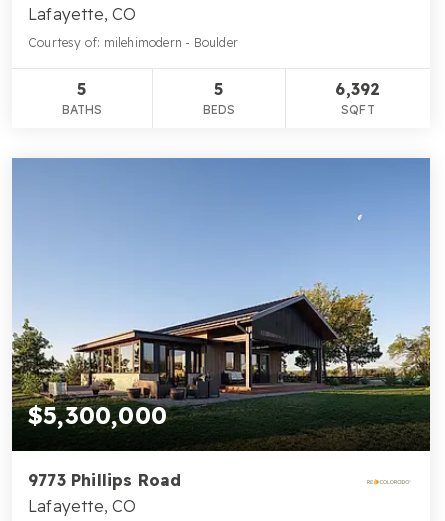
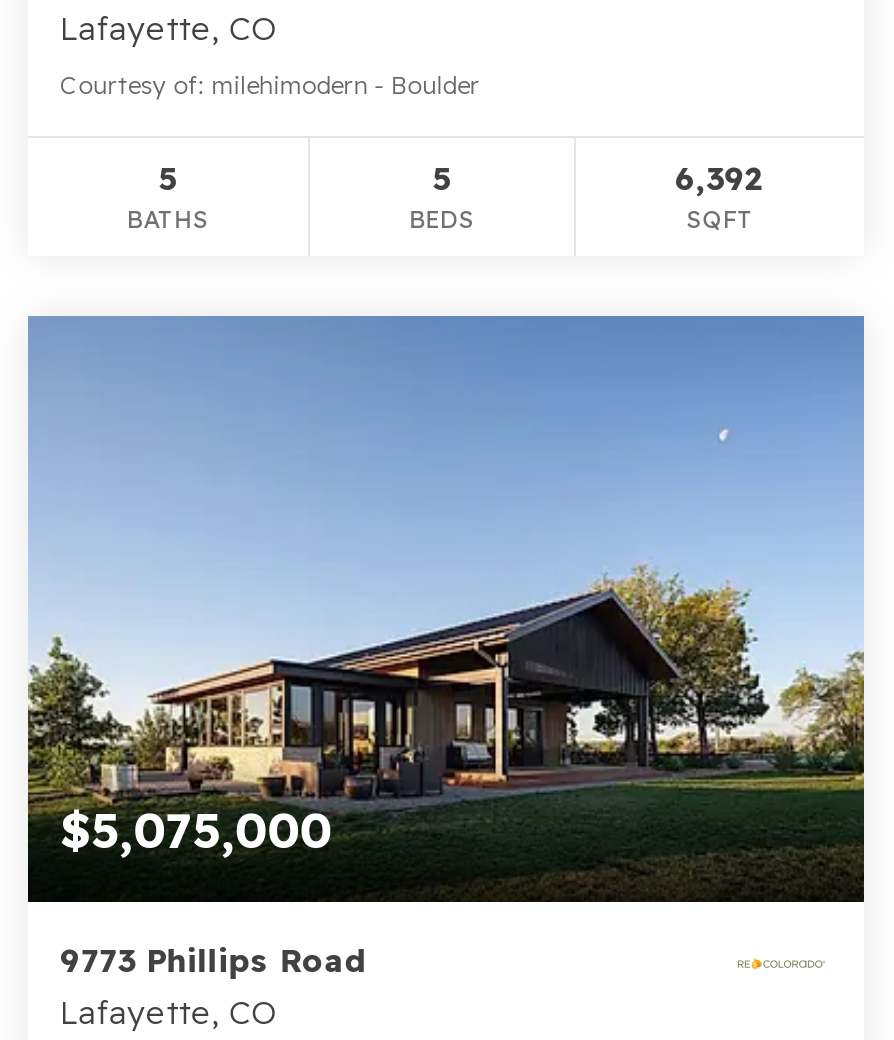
- $5,300,000
+ $5,075,000
